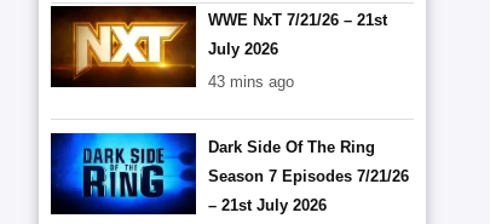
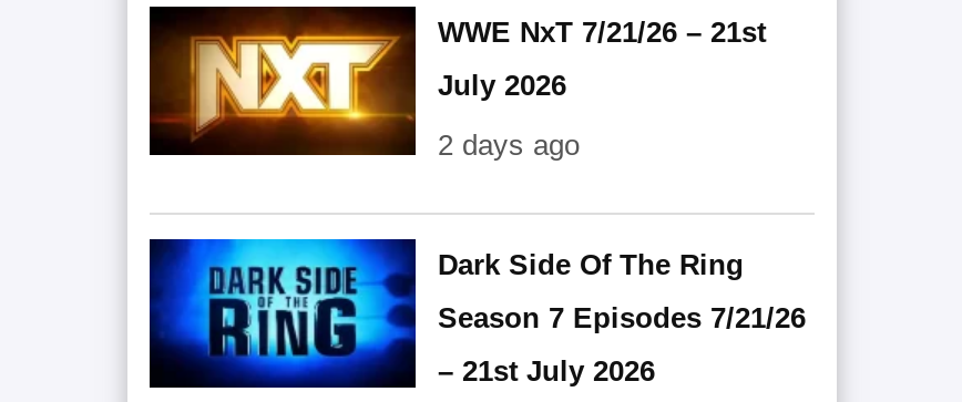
- 43 mins ago
+ 2 days ago
